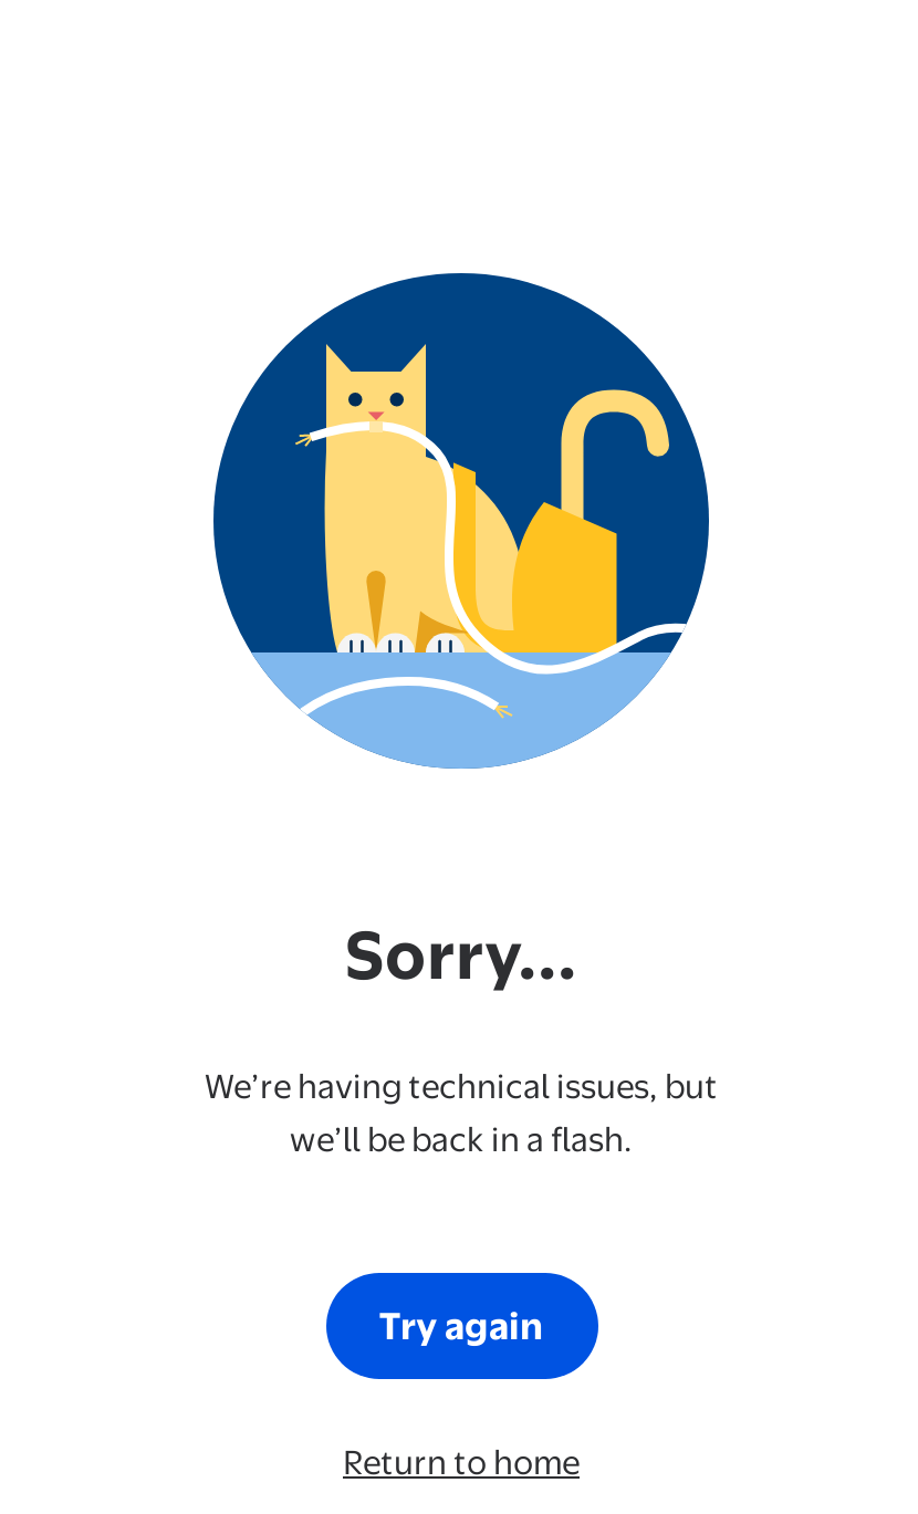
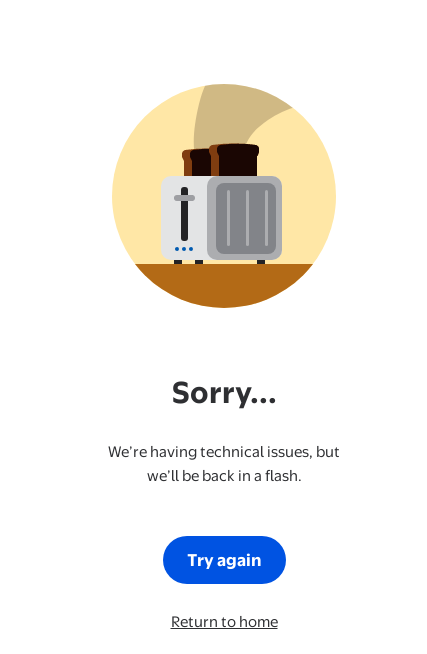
- [image]
+ [image]
